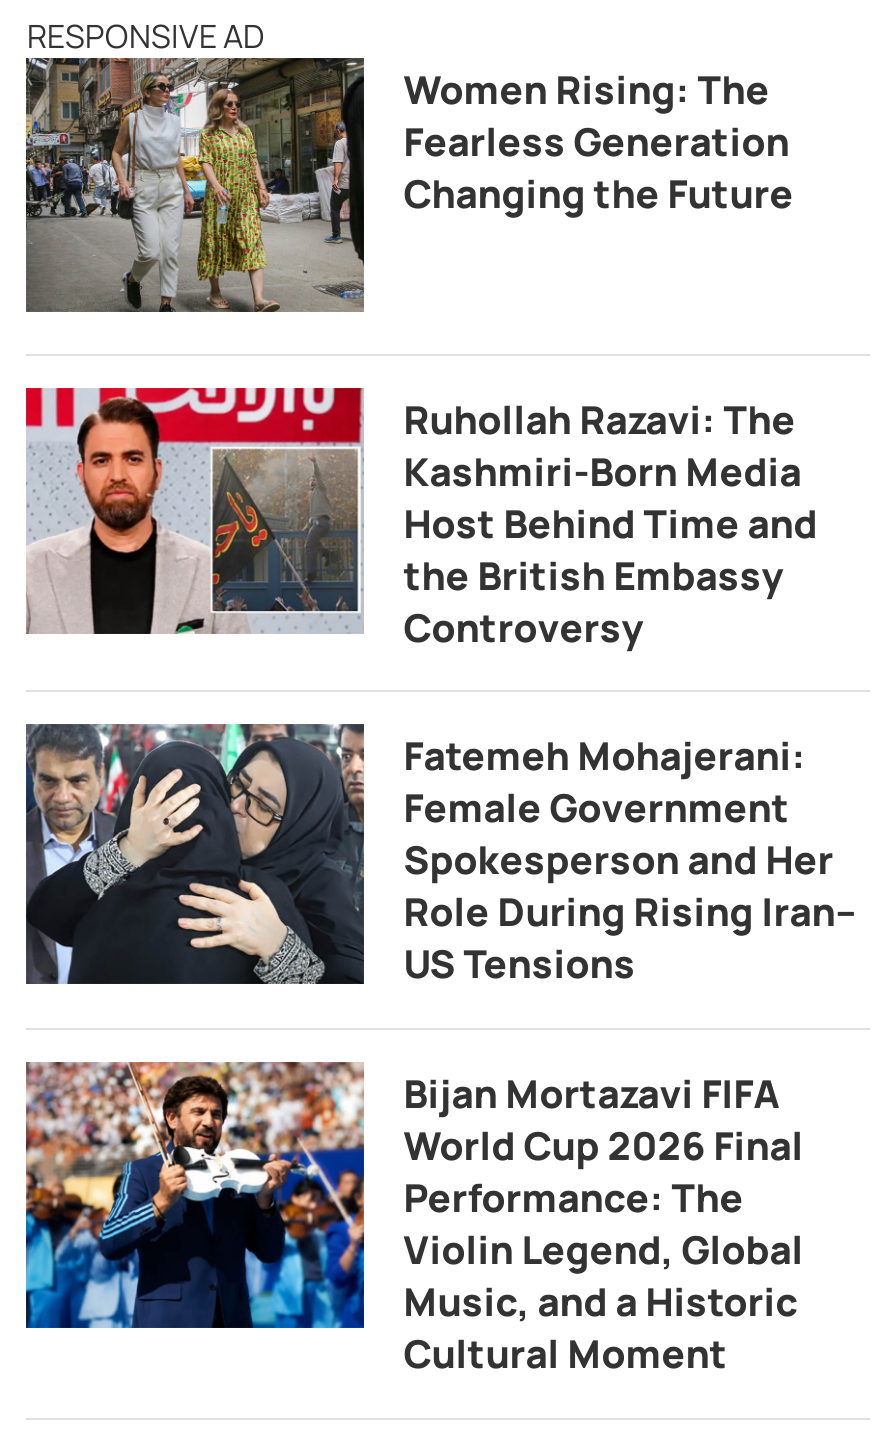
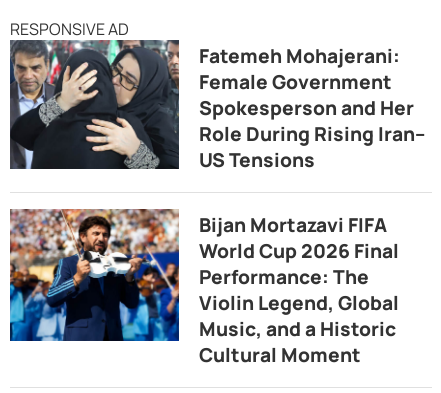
- [image]
- Women Rising: The
- Fearless Generation
- Changing the Future

- [image]
- Ruhollah Razavi: The
- Kashmiri-Born Media
- Host Behind Time and
- the British Embassy
- Controversy
